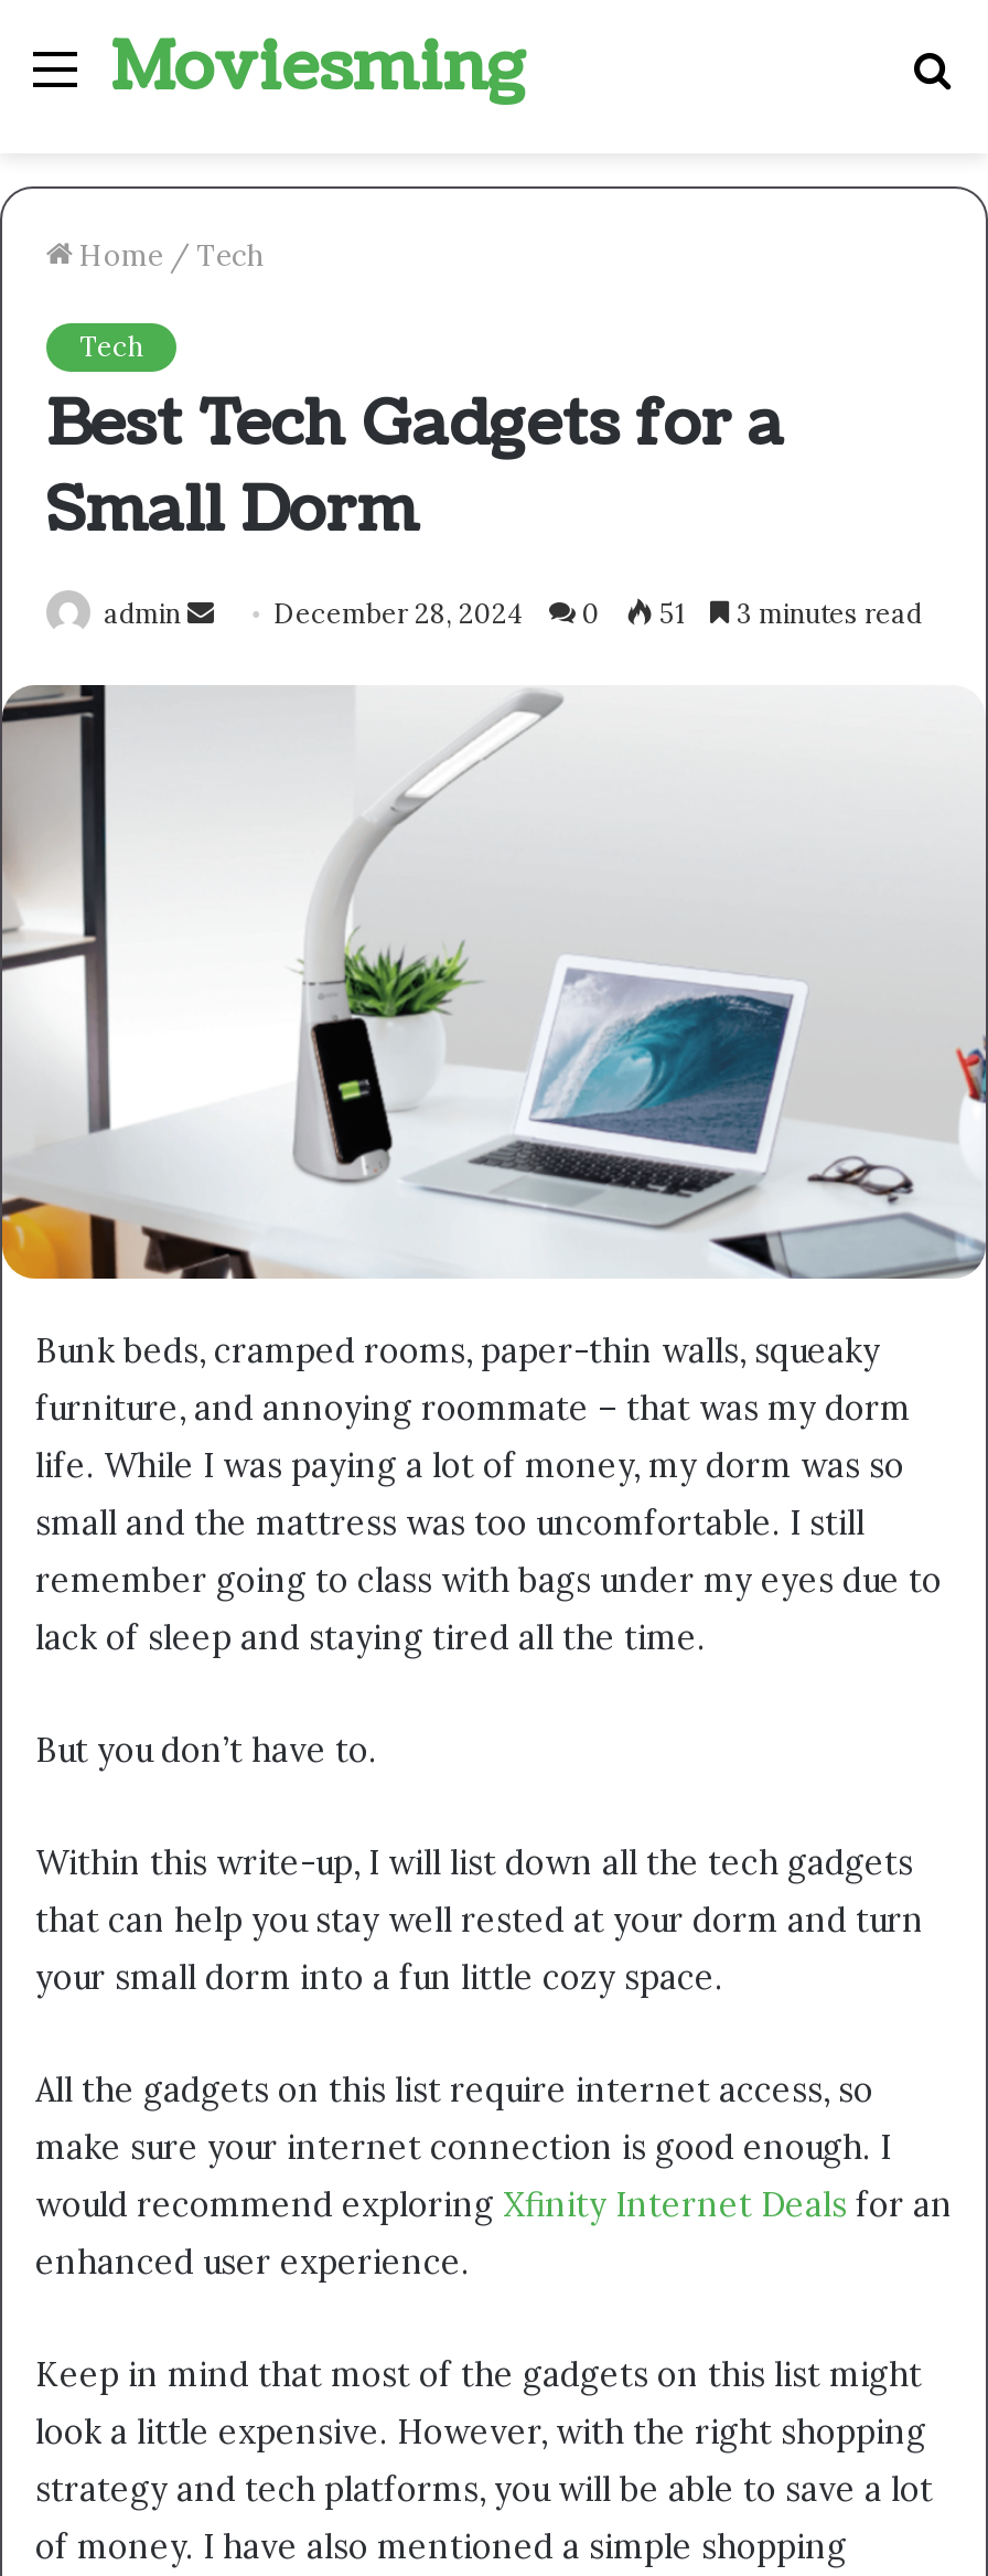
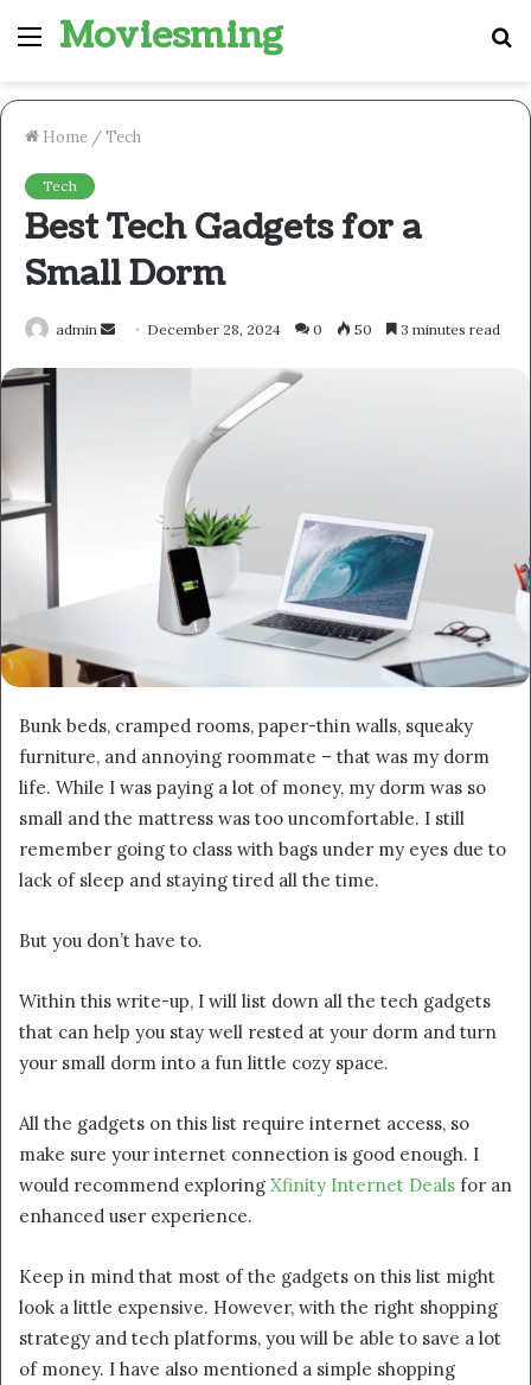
- 51
+ 50
